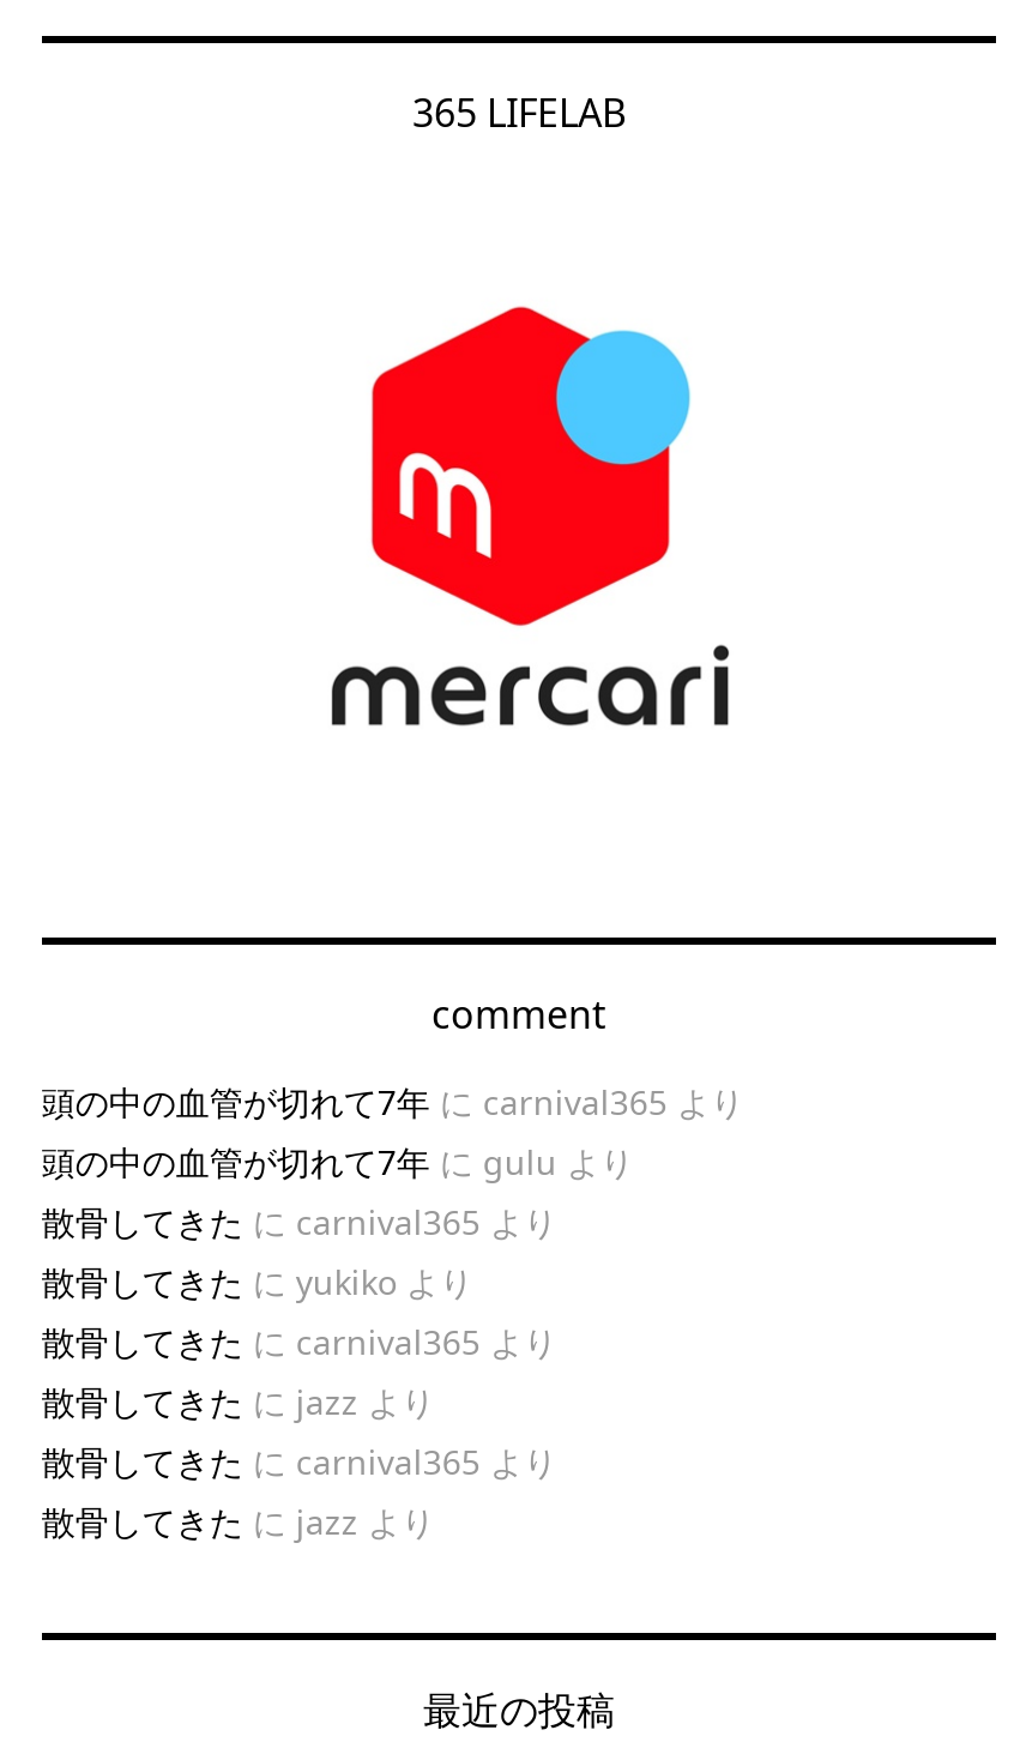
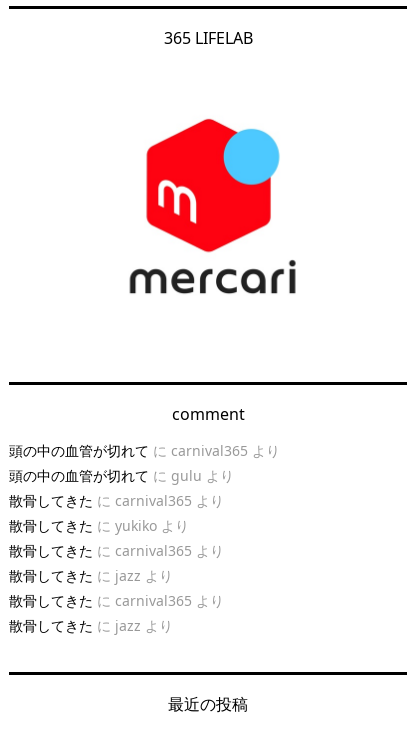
- 頭の中の血管が切れて7年にcarnival365より
- 頭の中の血管が切れて7年にguluより
+ 頭の中の血管が切れてにcarnival365より
+ 頭の中の血管が切れてにguluより
